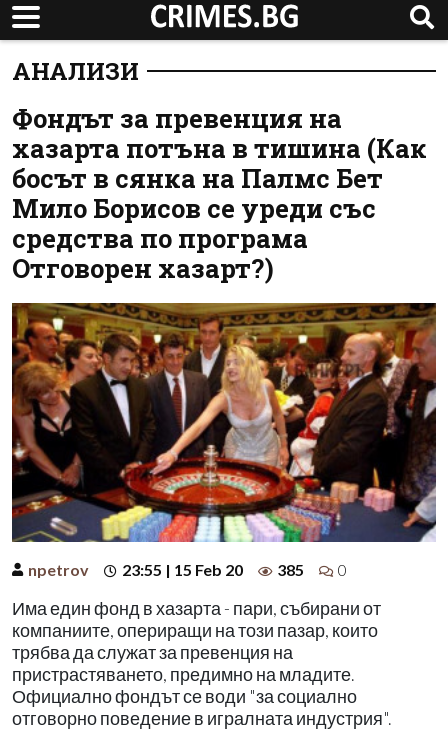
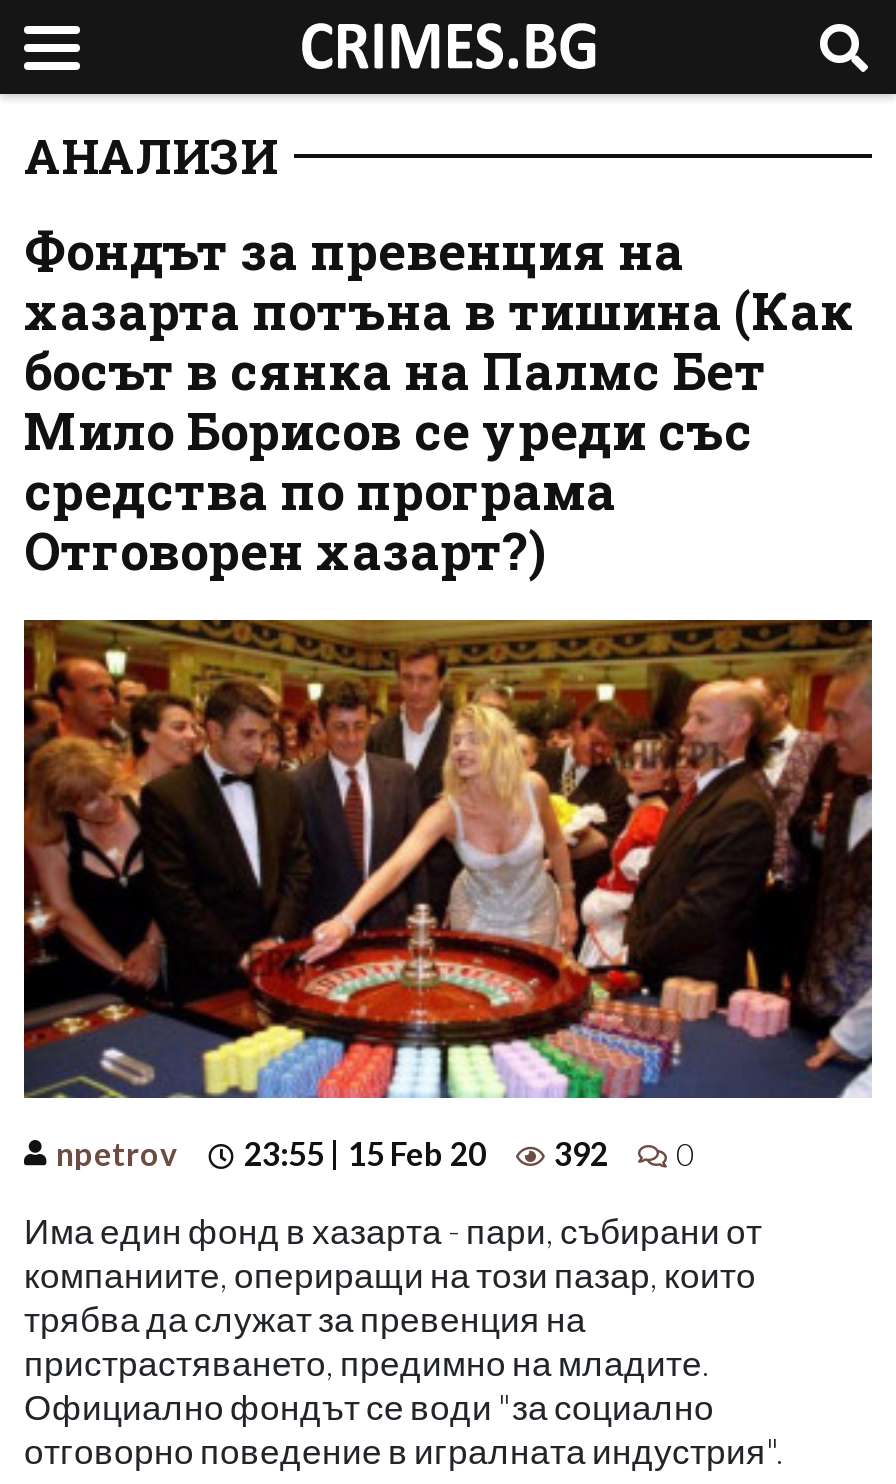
- 385
+ 392
